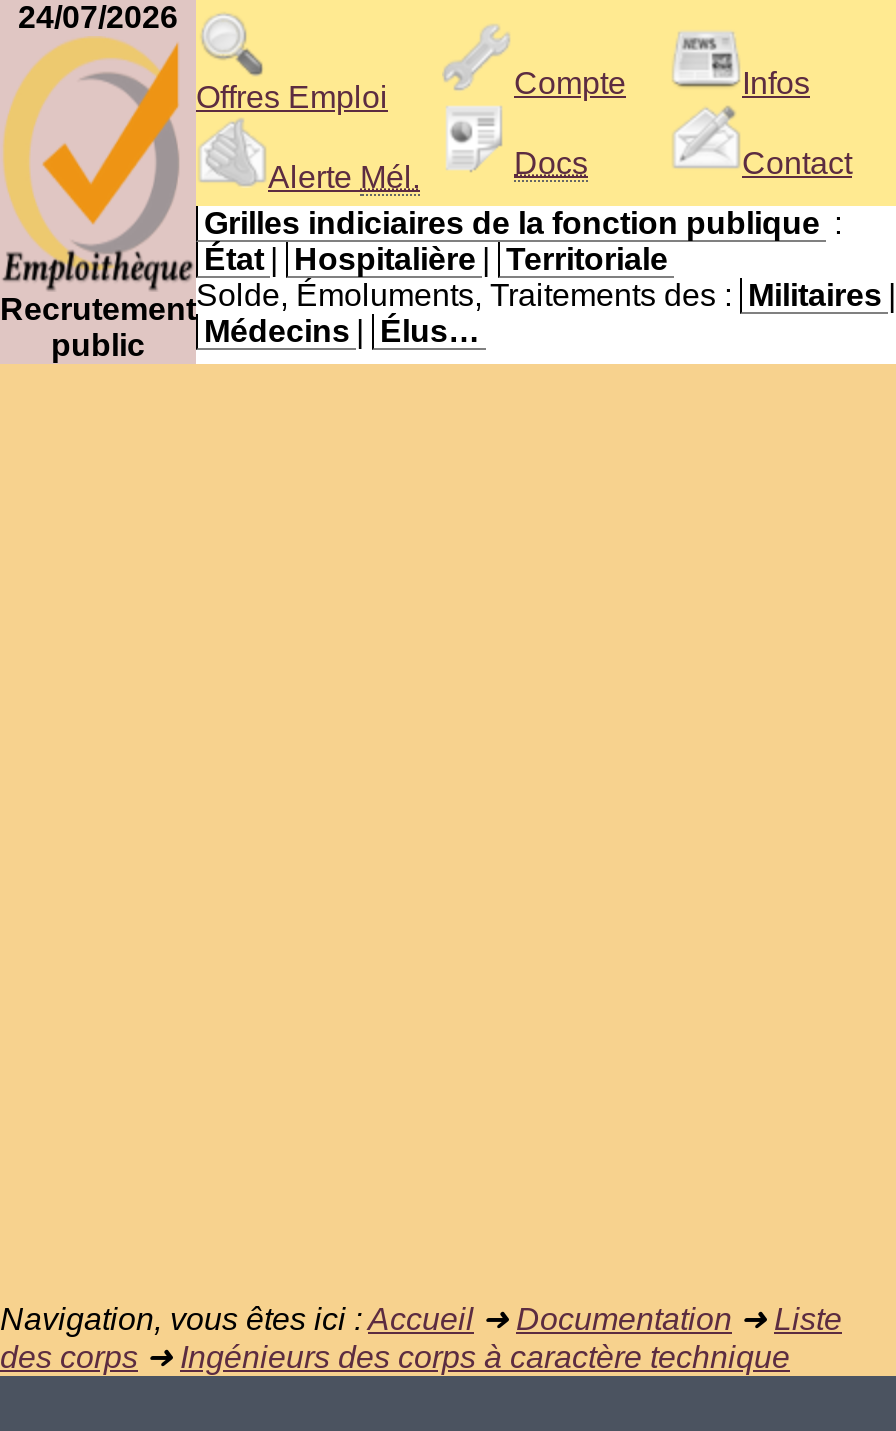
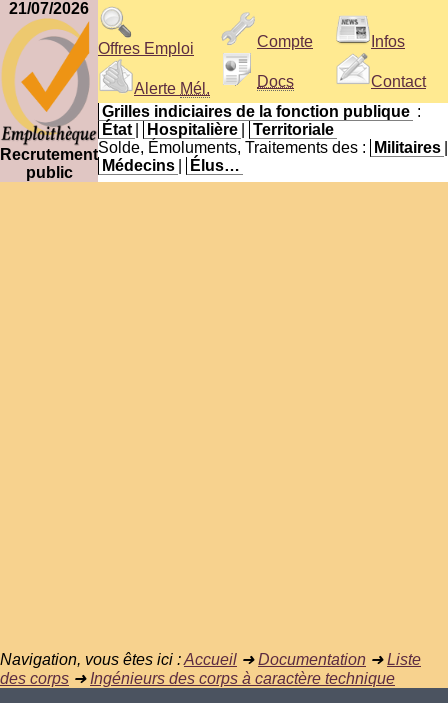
- 24/07/2026
+ 21/07/2026
